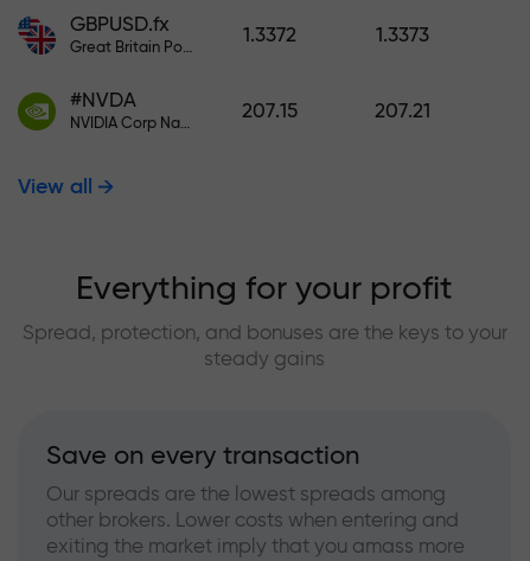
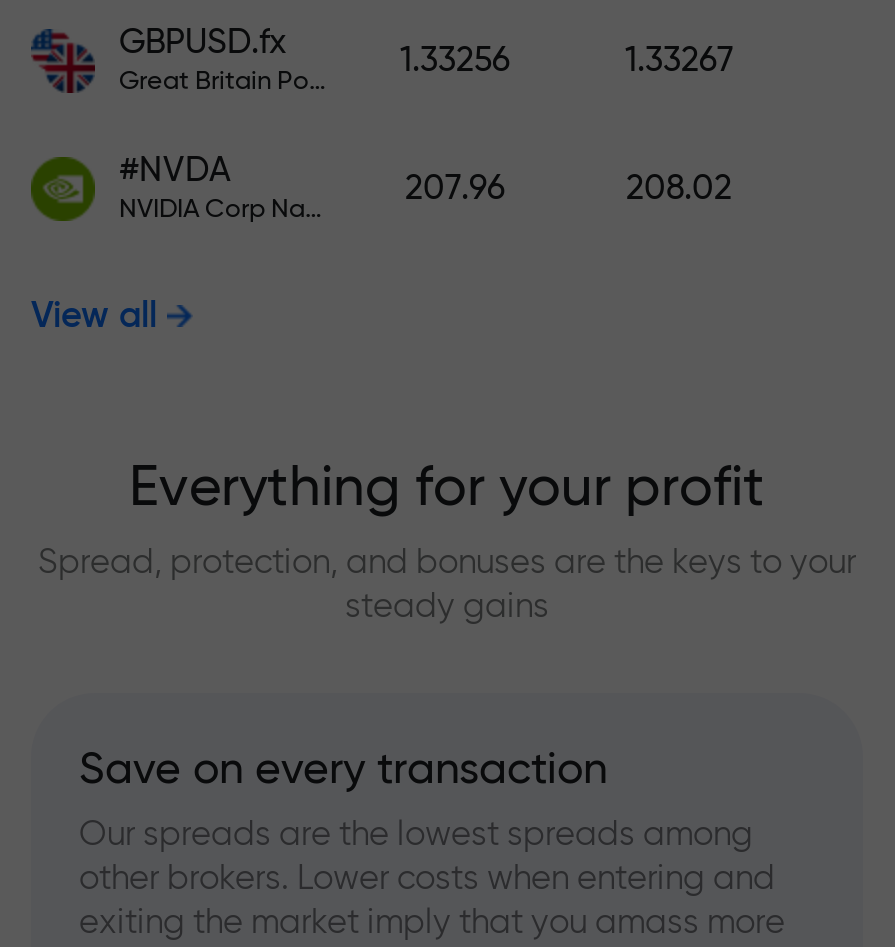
- 1.3372
+ 1.33256

- 1.3373
+ 1.33267

- 207.15
+ 207.96

- 207.21
+ 208.02
